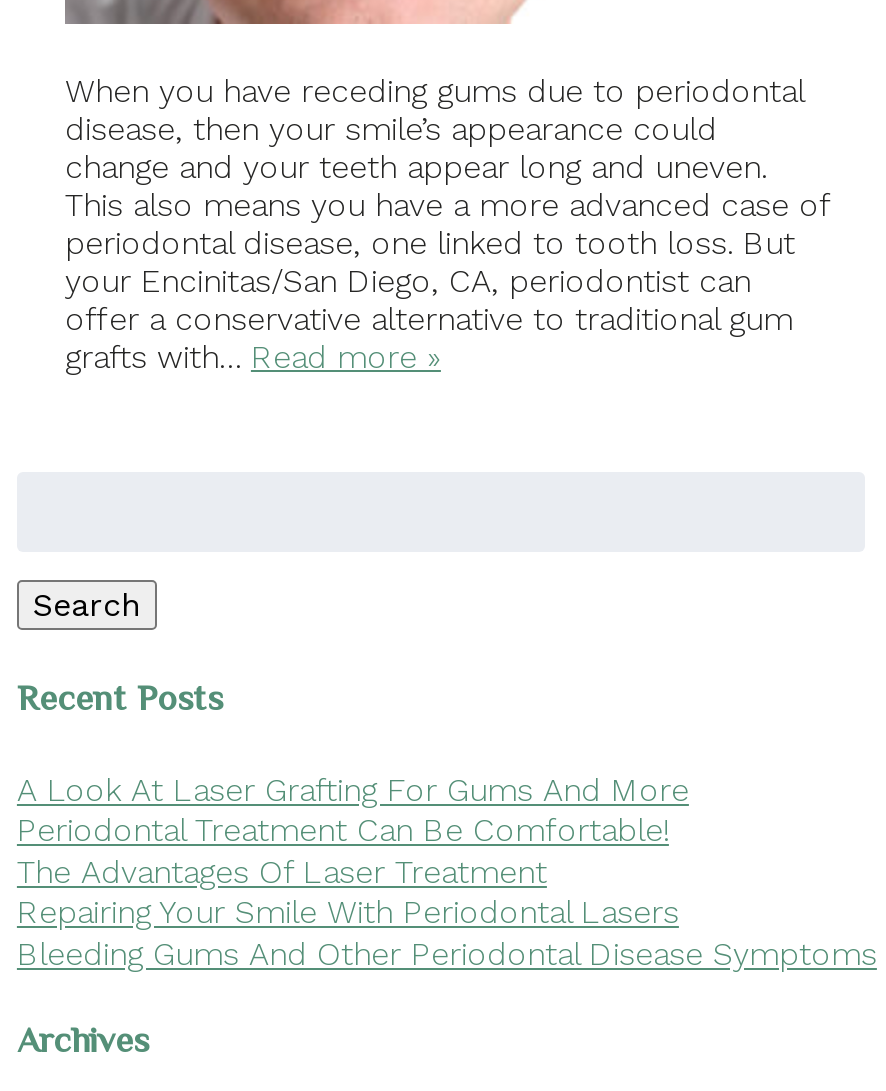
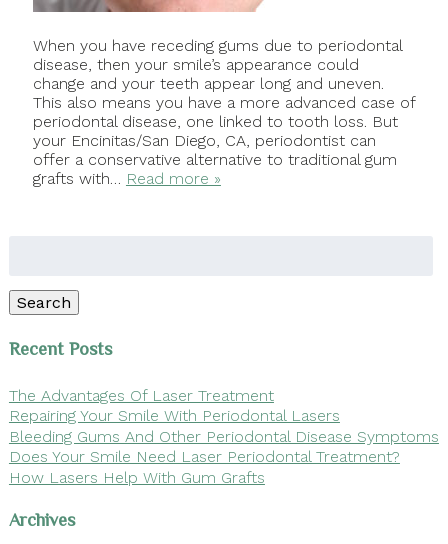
- A Look At Laser Grafting For Gums And More
- Periodontal Treatment Can Be Comfortable!

moved up: The Advantages Of Laser Treatment | Repairing Your Smile With Periodontal Lasers | Bleeding Gums And Other Periodontal Disease Symptoms

+ Does Your Smile Need Laser Periodontal Treatment?
+ How Lasers Help With Gum Grafts
